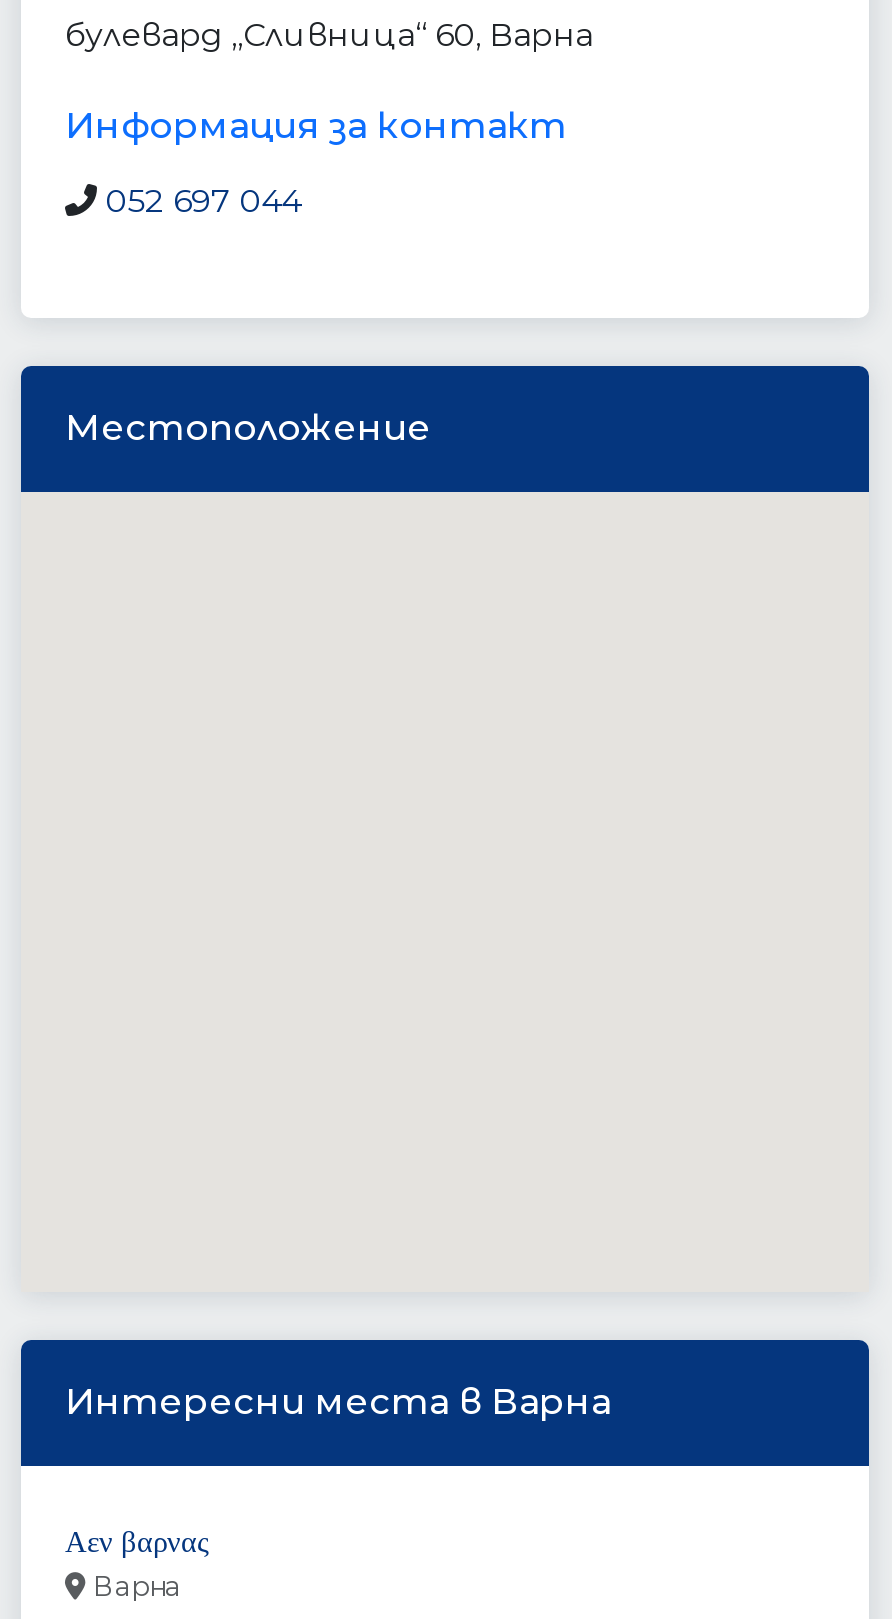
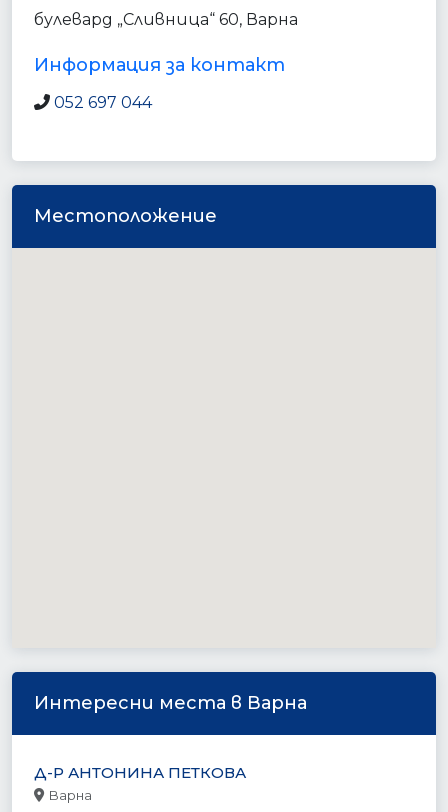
- Αεν βαρνας
+ Д-Р АНТОНИНА ПЕТКОВА
